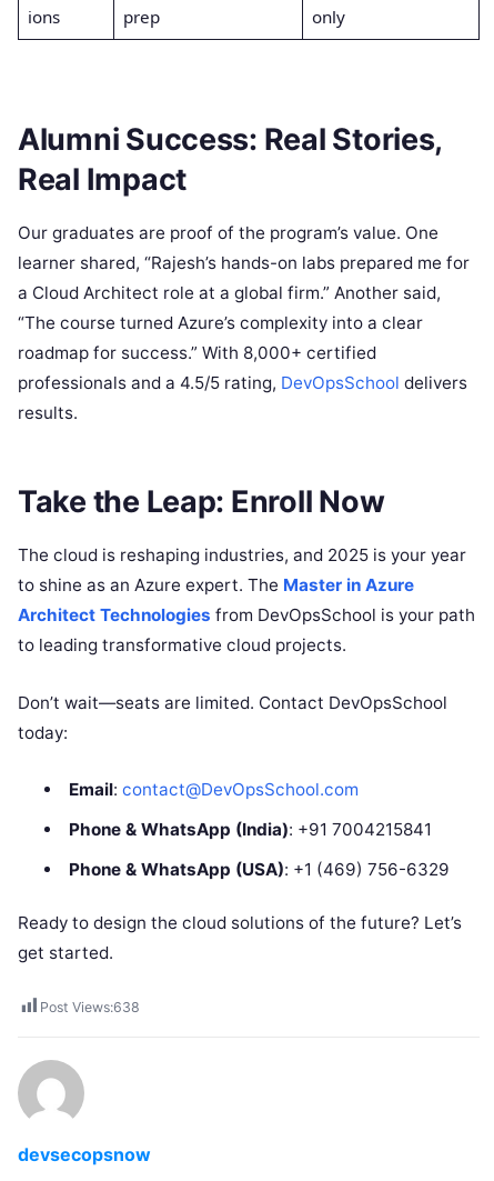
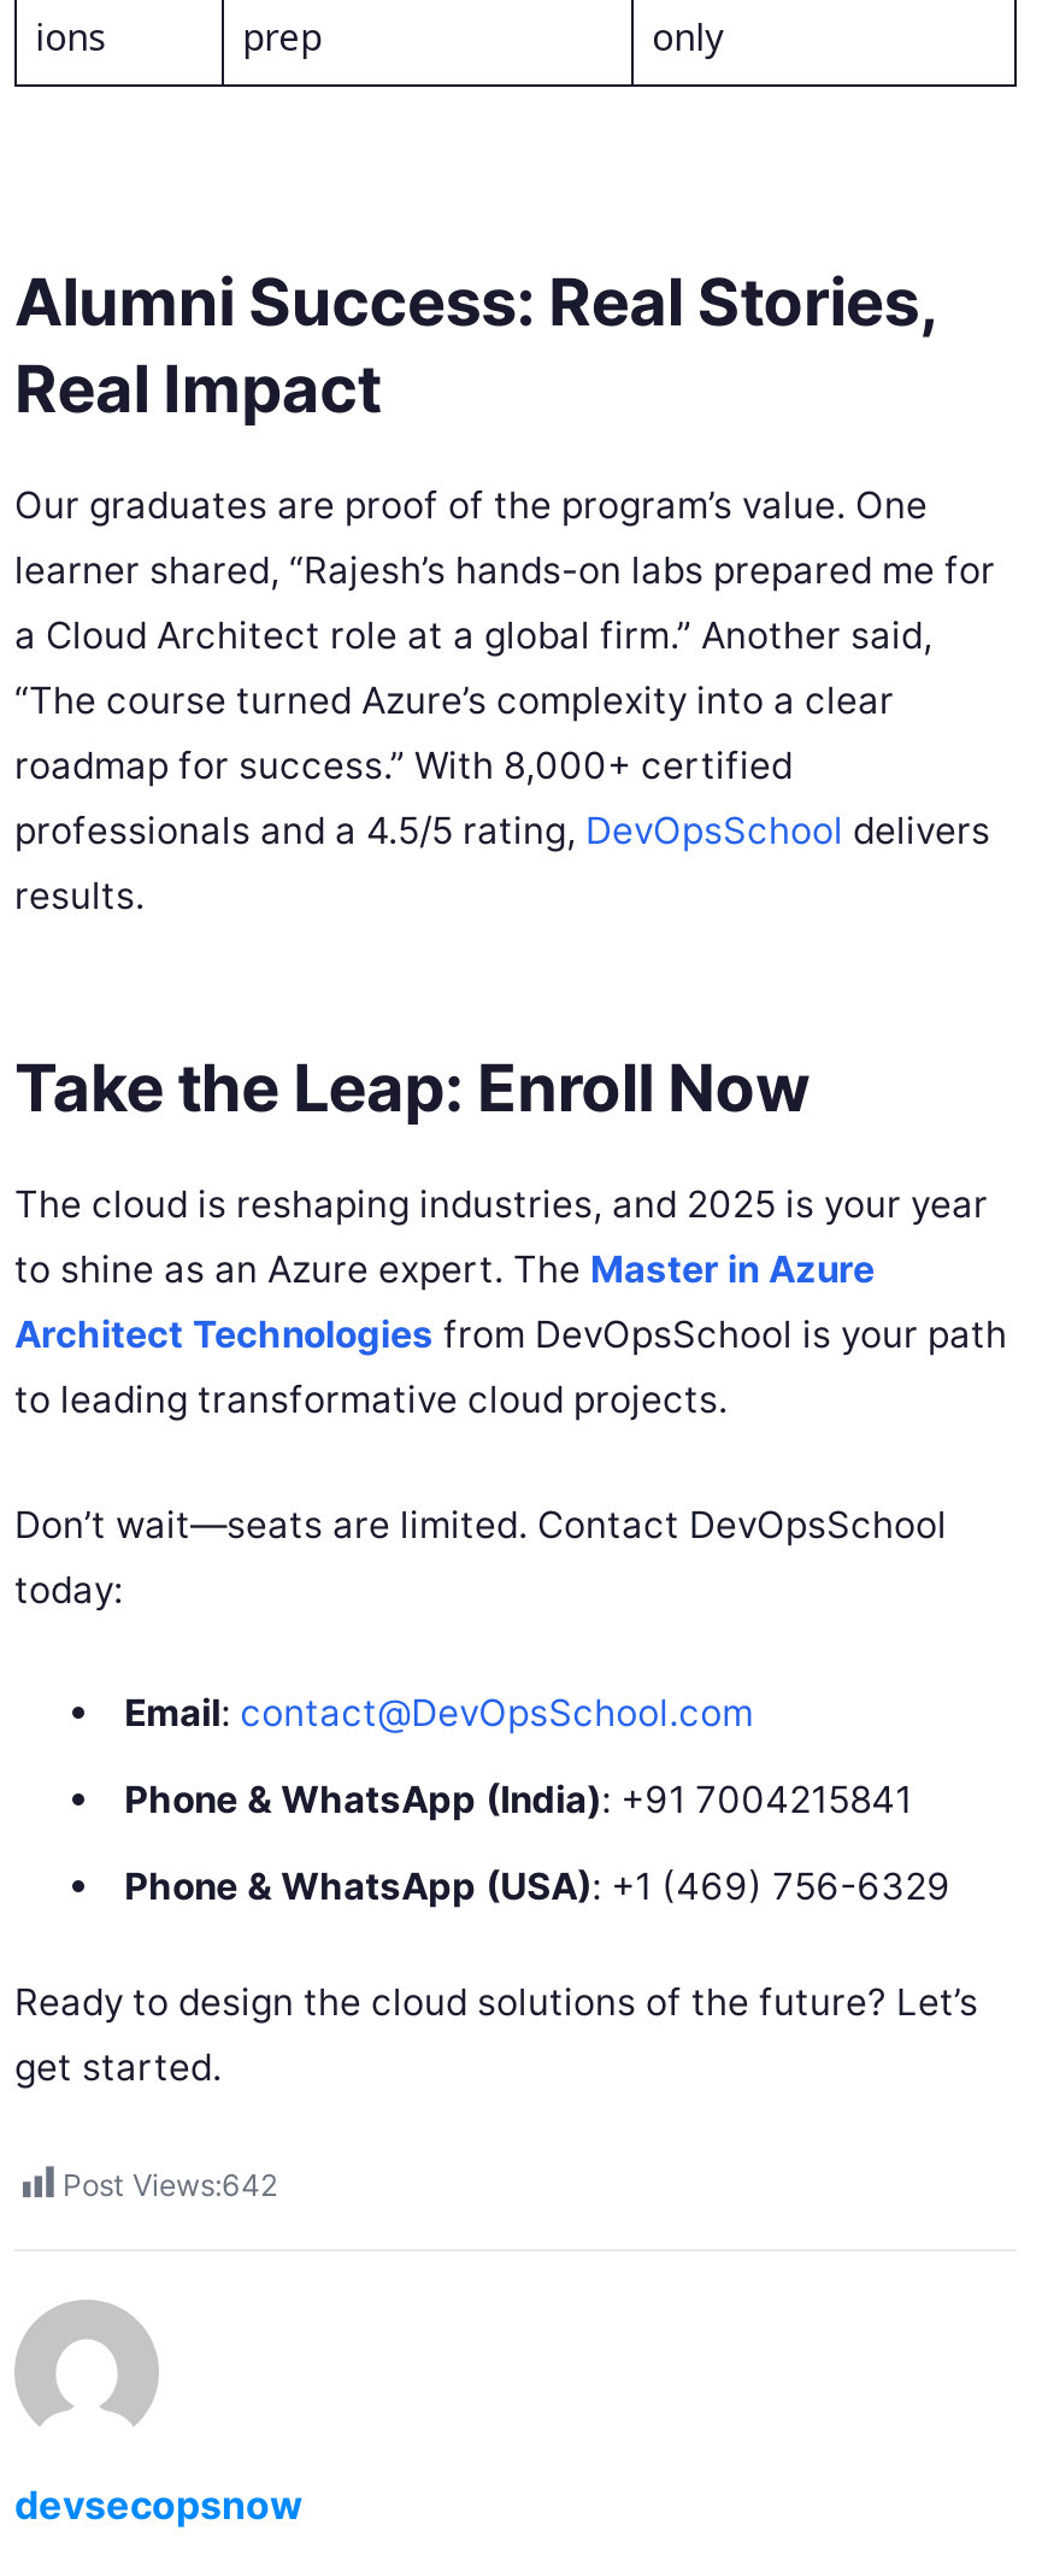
- Post Views:638
+ Post Views:642
